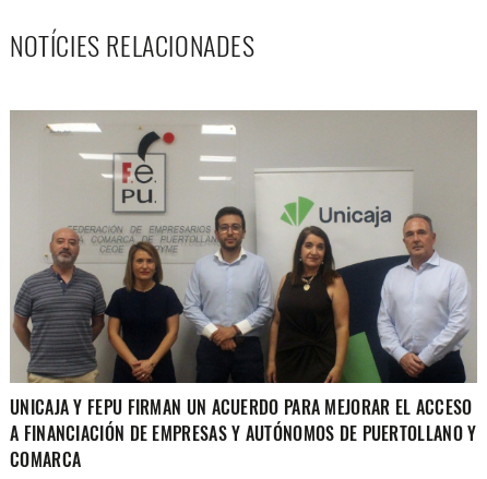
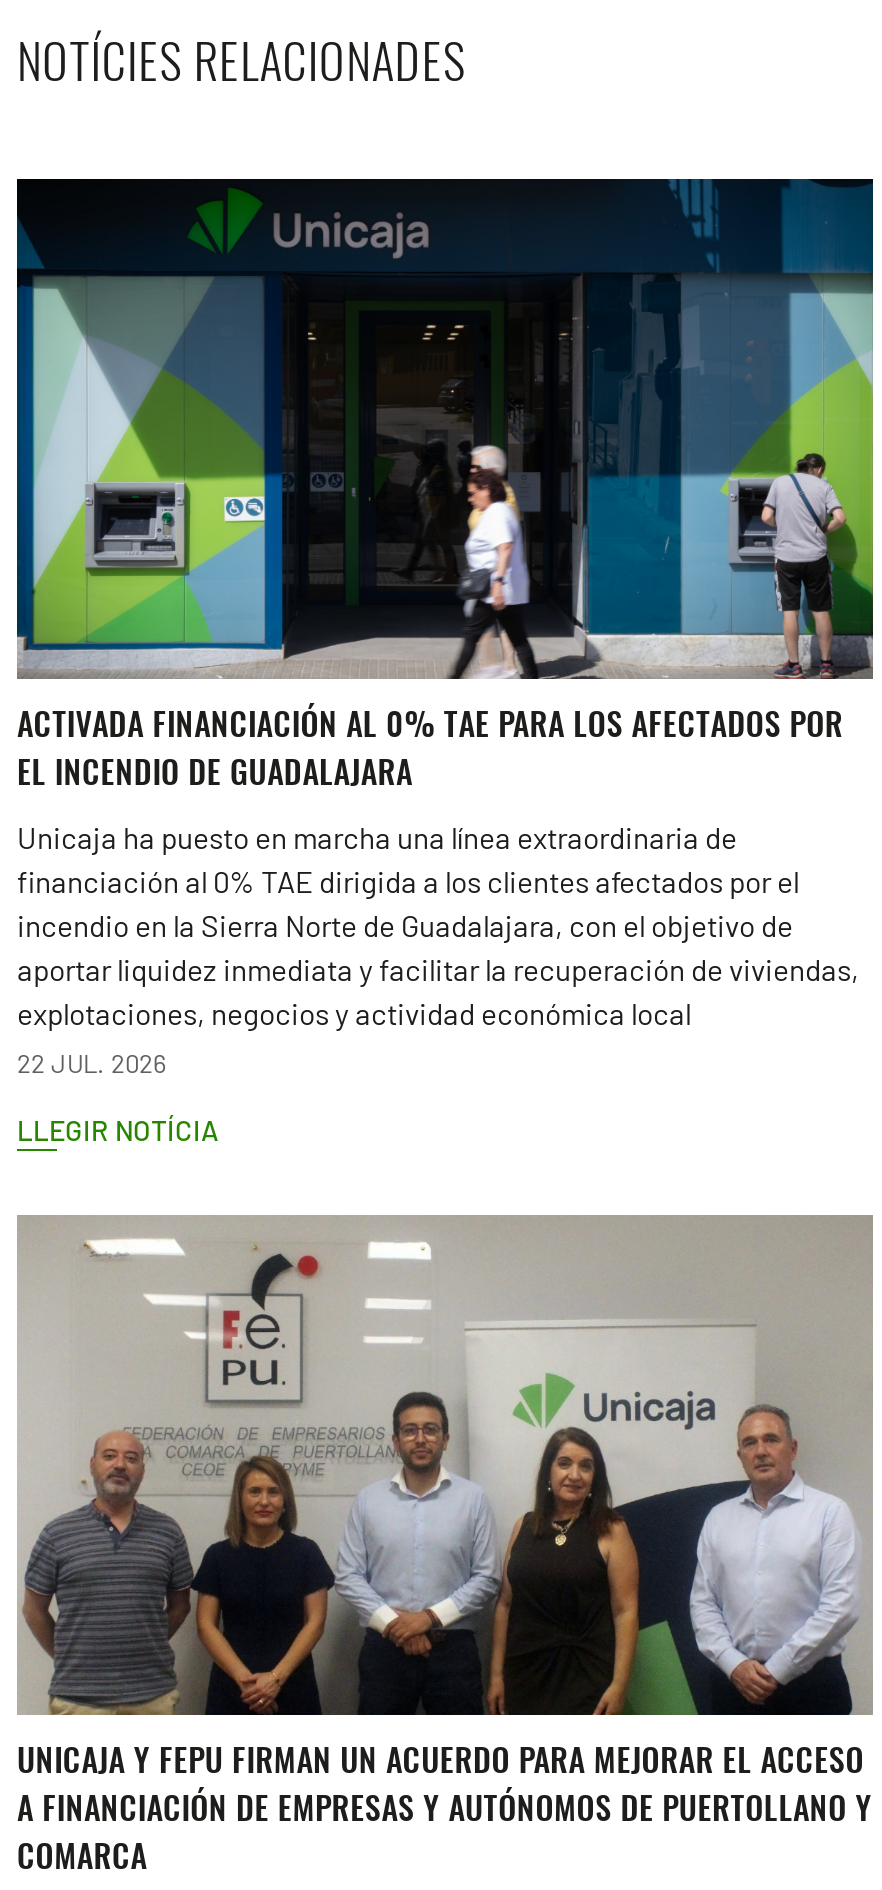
+ [image]
+ ACTIVADA FINANCIACIÓN AL 0% TAE PARA LOS AFECTADOS POR
+ EL INCENDIO DE GUADALAJARA
+ Unicaja ha puesto en marcha una línea extraordinaria de
+ financiación al 0% TAE dirigida a los clientes afectados por el
+ incendio en la Sierra Norte de Guadalajara, con el objetivo de
+ aportar liquidez inmediata y facilitar la recuperación de viviendas,
+ explotaciones, negocios y actividad económica local
+ 22 JUL. 2026
+ LLEGIR NOTÍCIA
